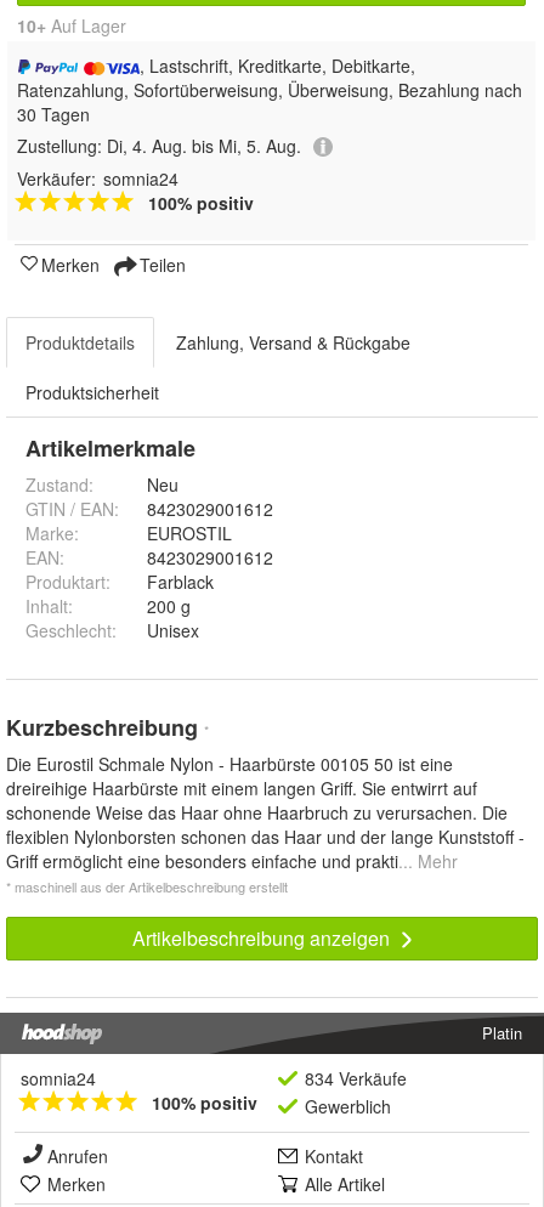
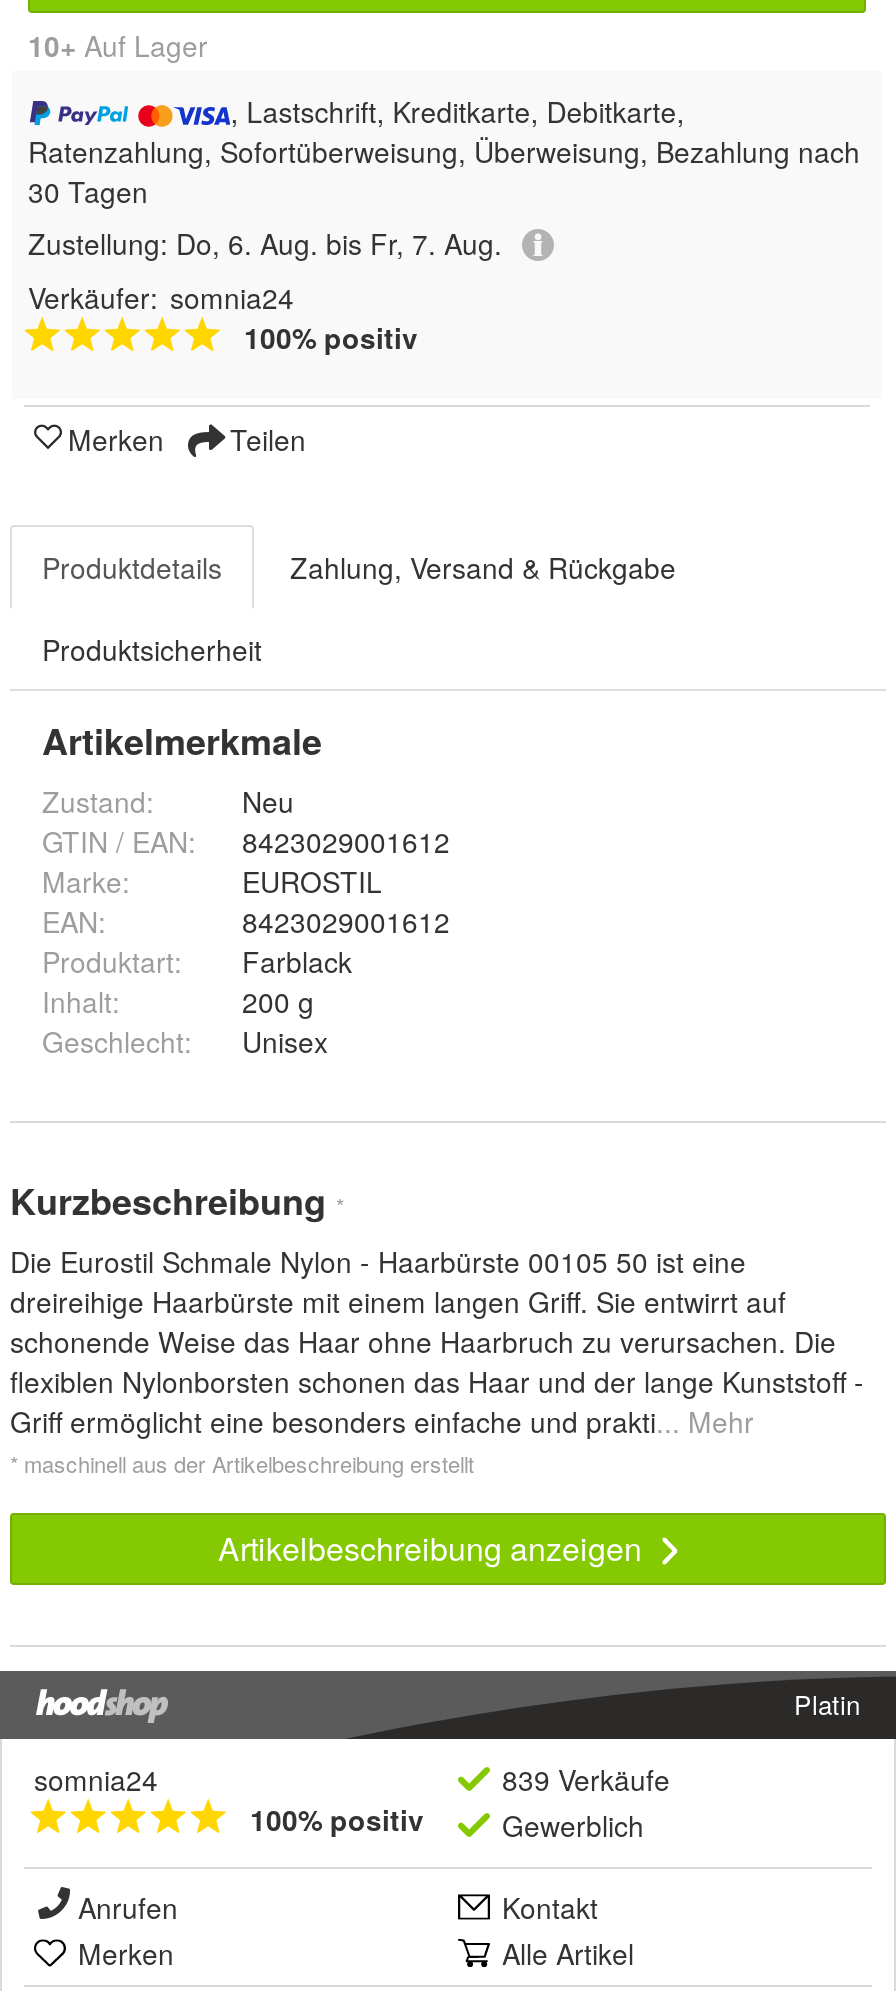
- Zustellung: Di, 4. Aug. bis Mi, 5. Aug.
+ Zustellung: Do, 6. Aug. bis Fr, 7. Aug.

- 834 Verkäufe
+ 839 Verkäufe
